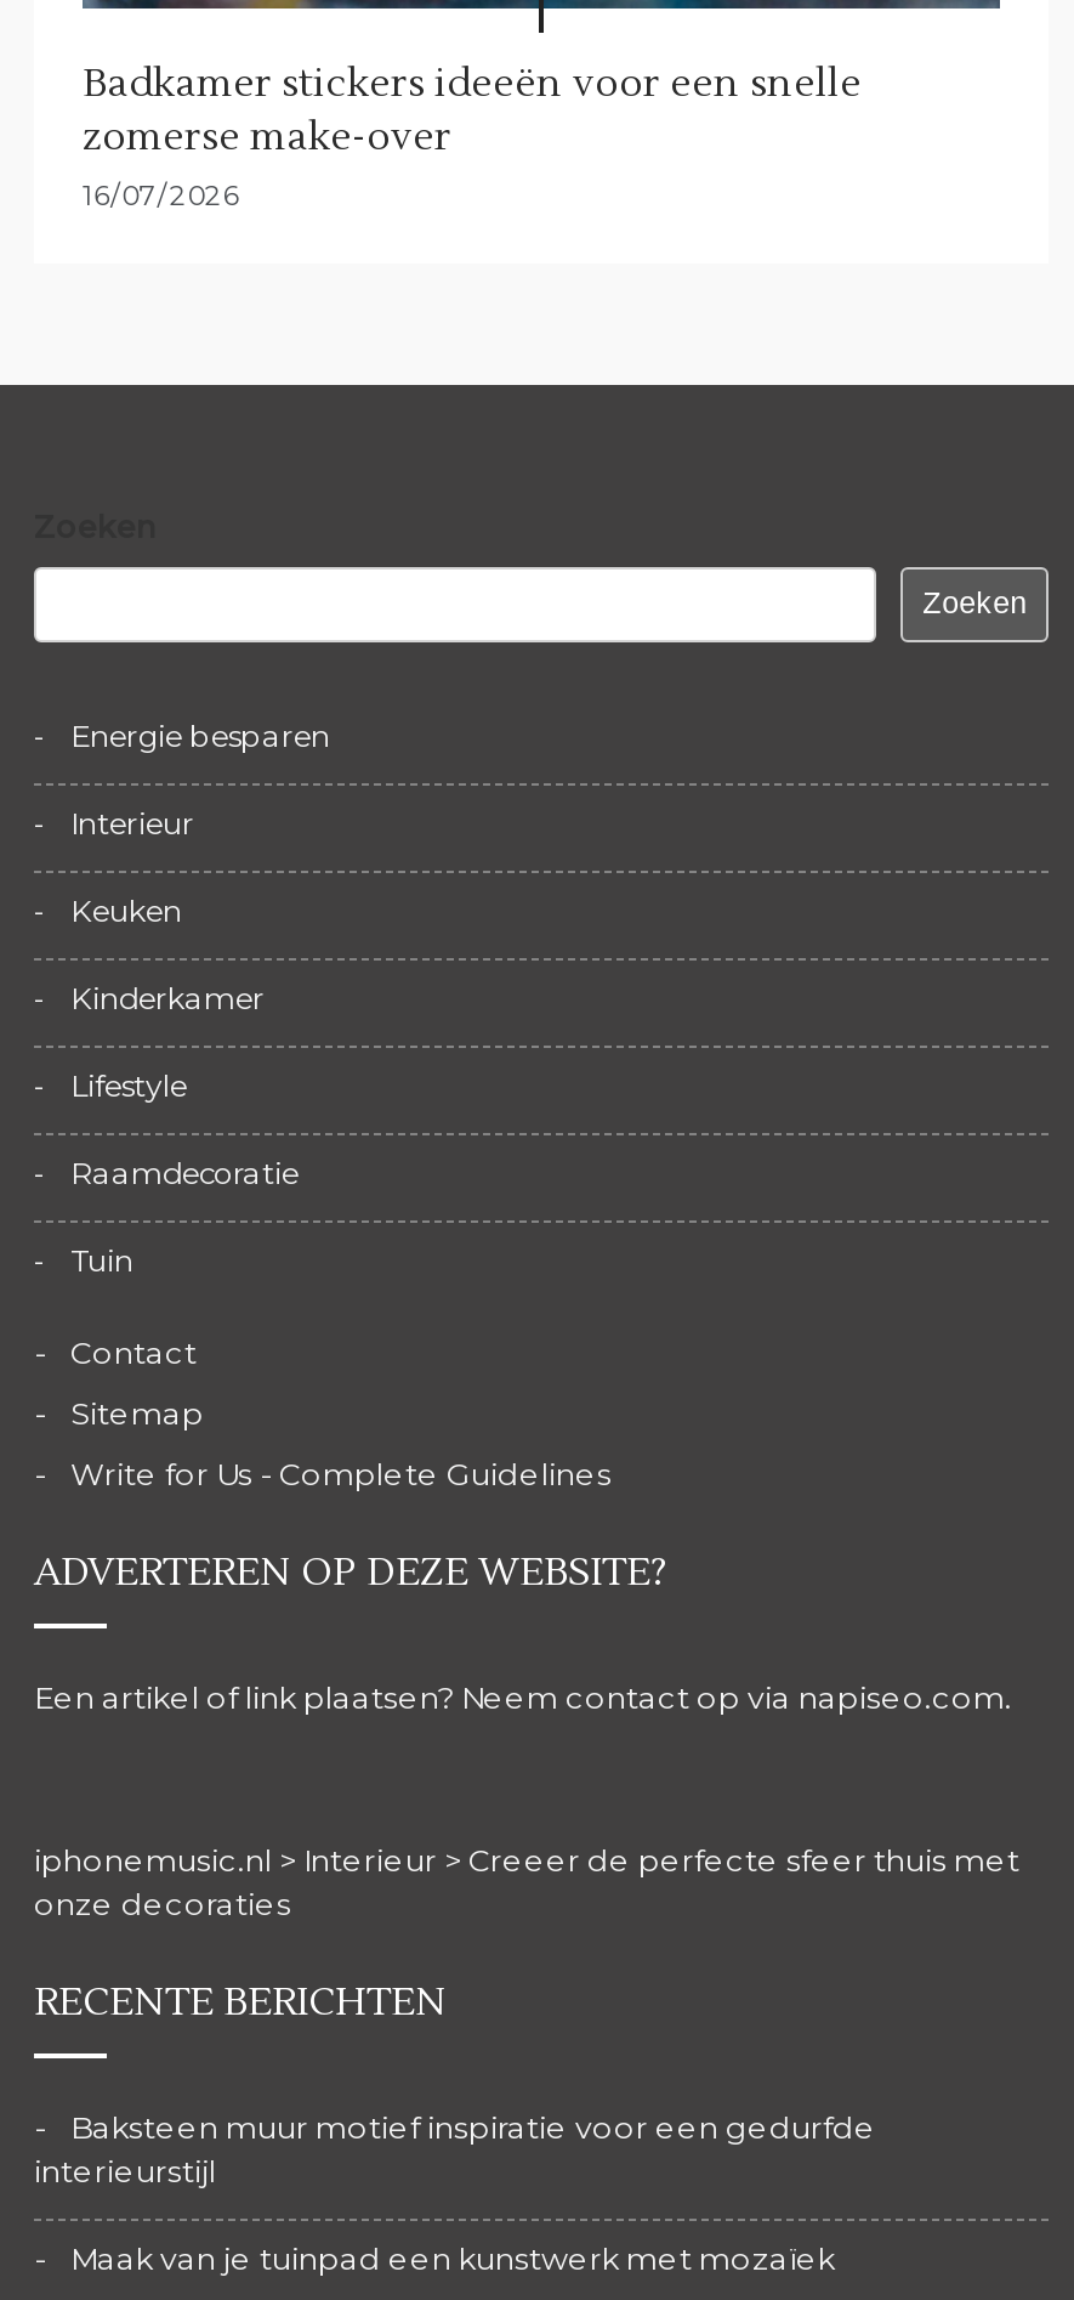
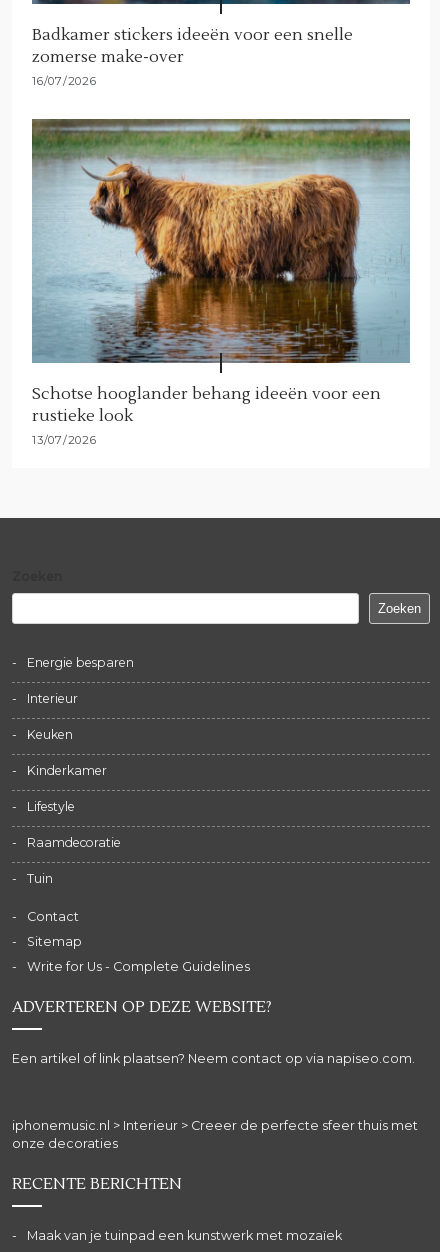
+ [image]
+ Schotse hooglander behang ideeën voor een
+ rustieke look
+ 13/07/2026

moved down: Zoeken | Energie besparen | Interieur | ... | onze decoraties | RECENTE BERICHTEN

- Baksteen muur motief inspiratie voor een gedurfde
- interieurstijl
